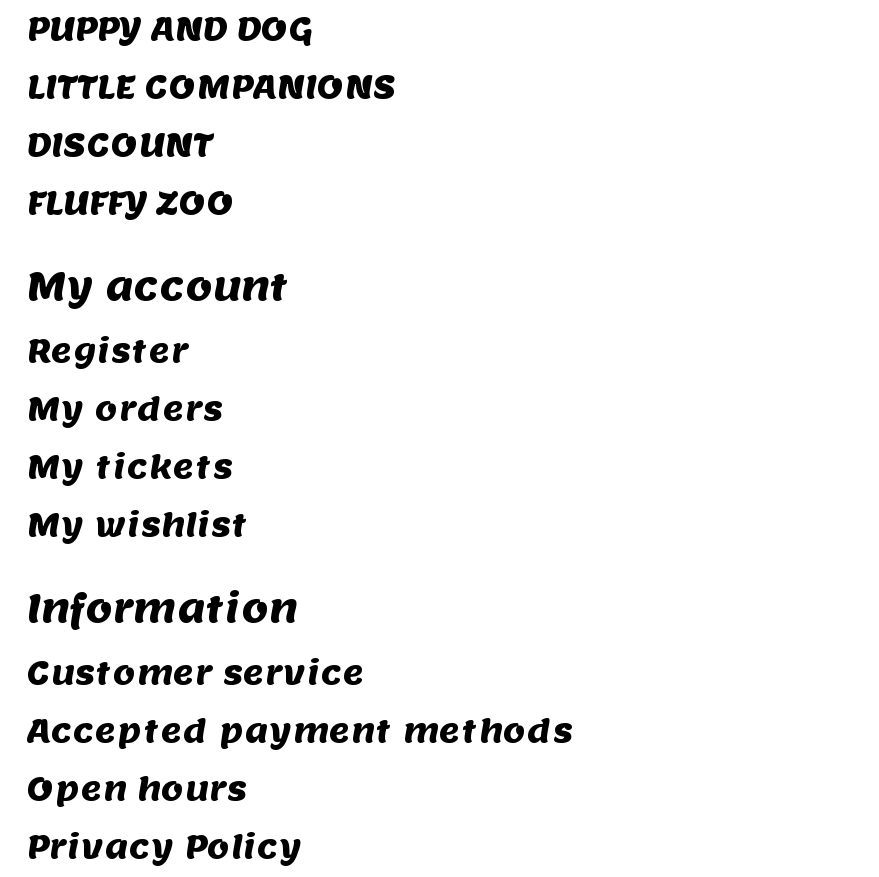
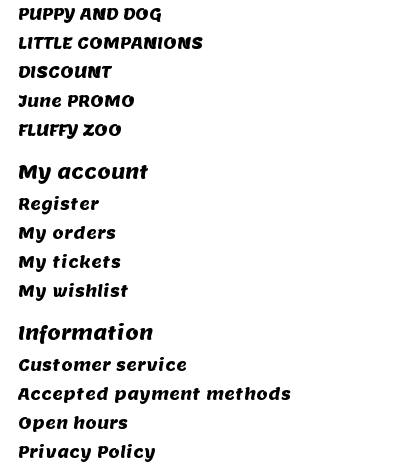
+ June PROMO
